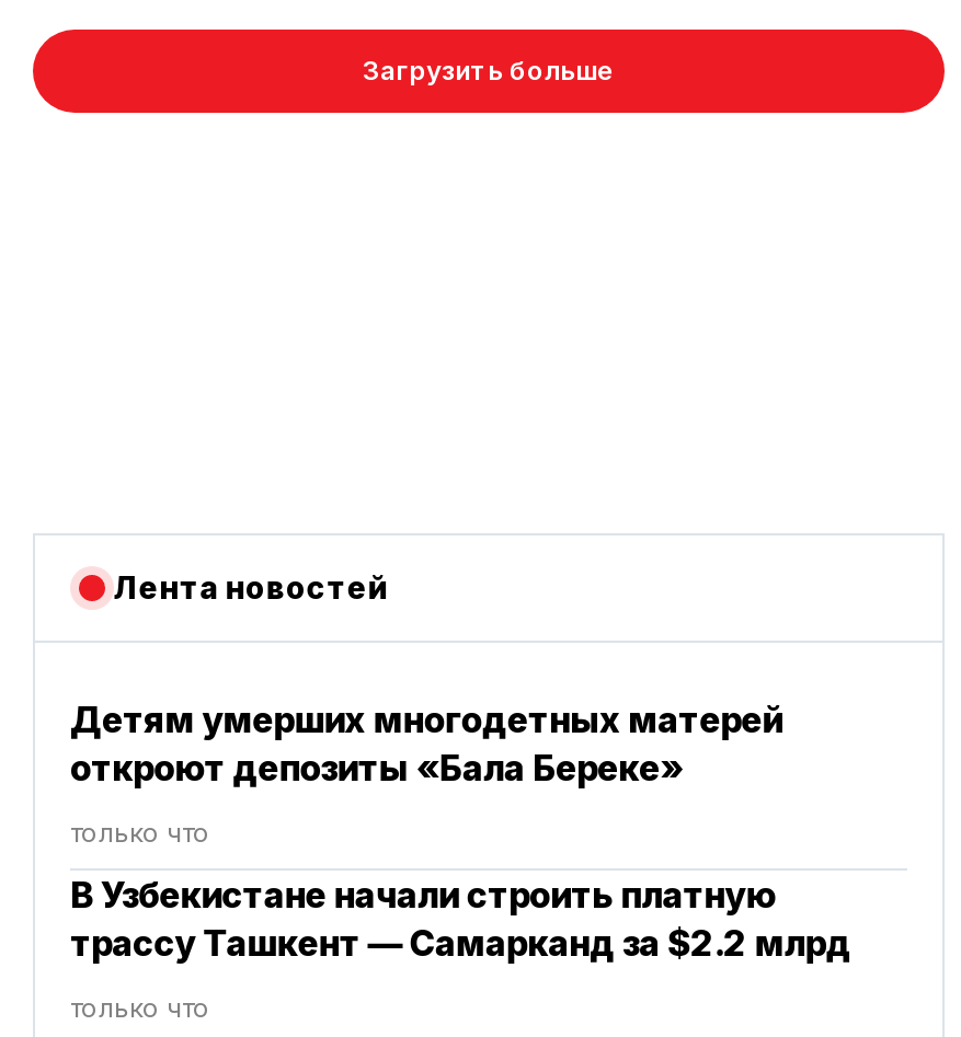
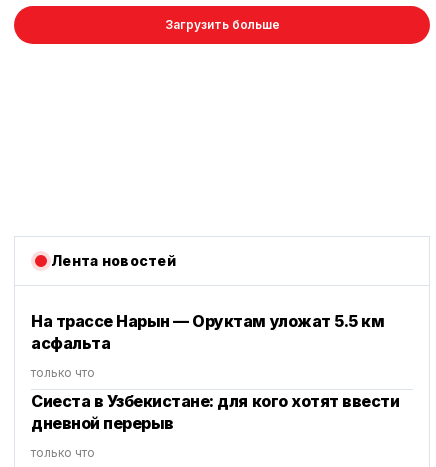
- Детям умерших многодетных матерей
- откроют депозиты «Бала Береке»
+ На трассе Нарын — Оруктам уложат 5.5 км
+ асфальта

- В Узбекистане начали строить платную
- трассу Ташкент — Самарканд за $2.2 млрд
+ Сиеста в Узбекистане: для кого хотят ввести
+ дневной перерыв
